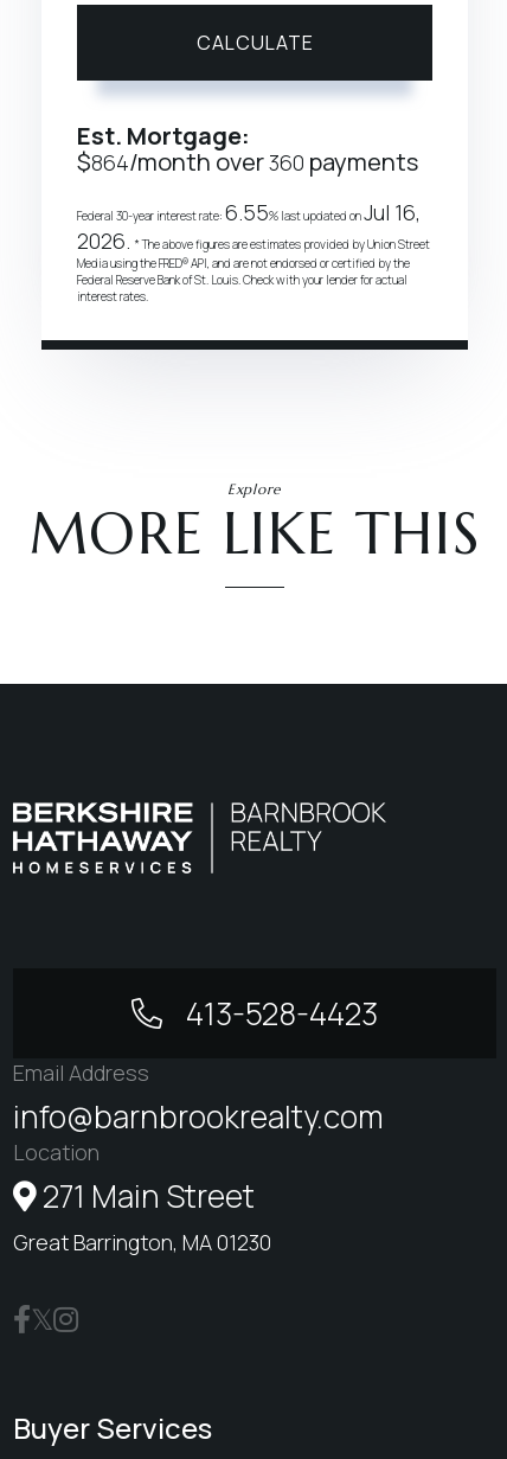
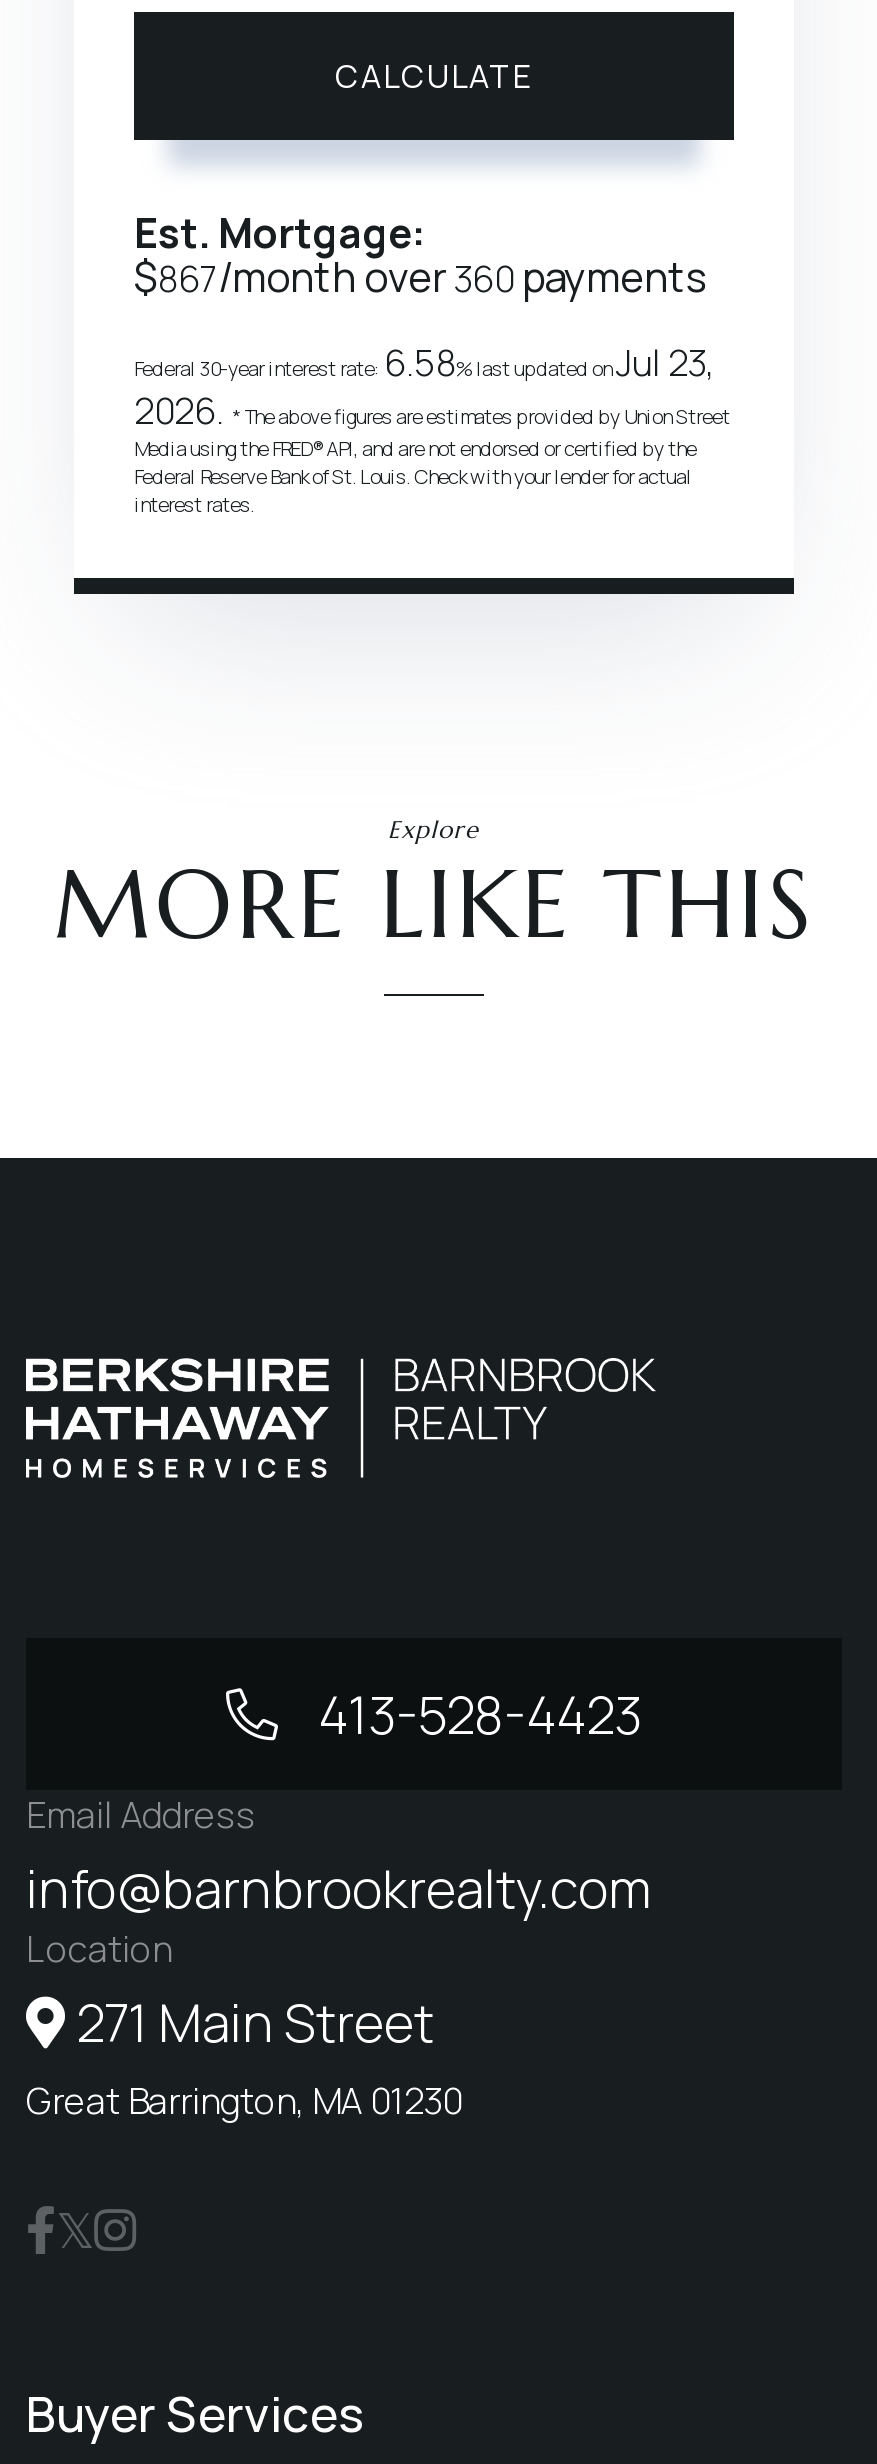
- $864/month over360 payments
+ $867/month over360 payments

- Federal 30-year interest rate: 6.55% last updated onJul 16,
+ Federal 30-year interest rate: 6.58% last updated onJul 23,
